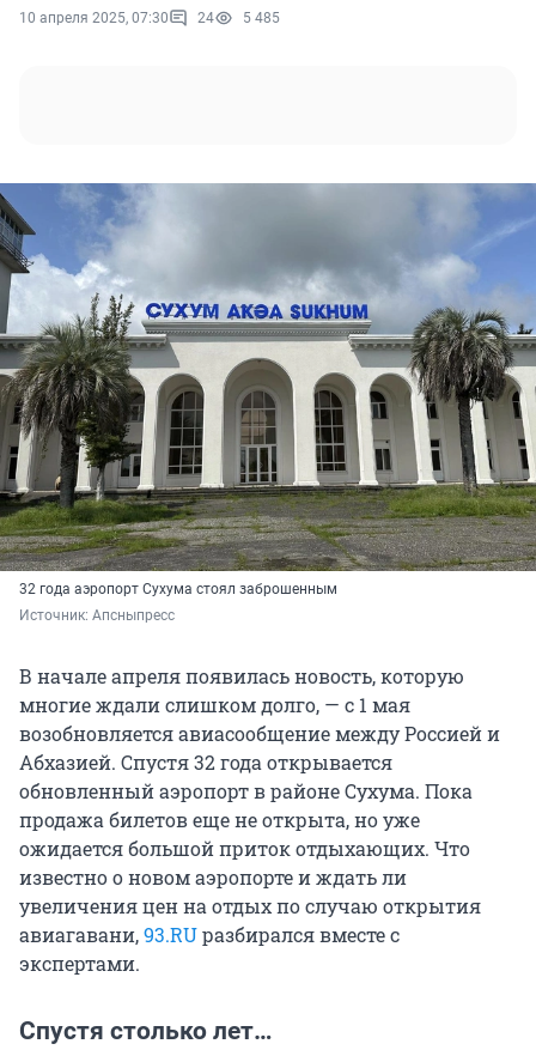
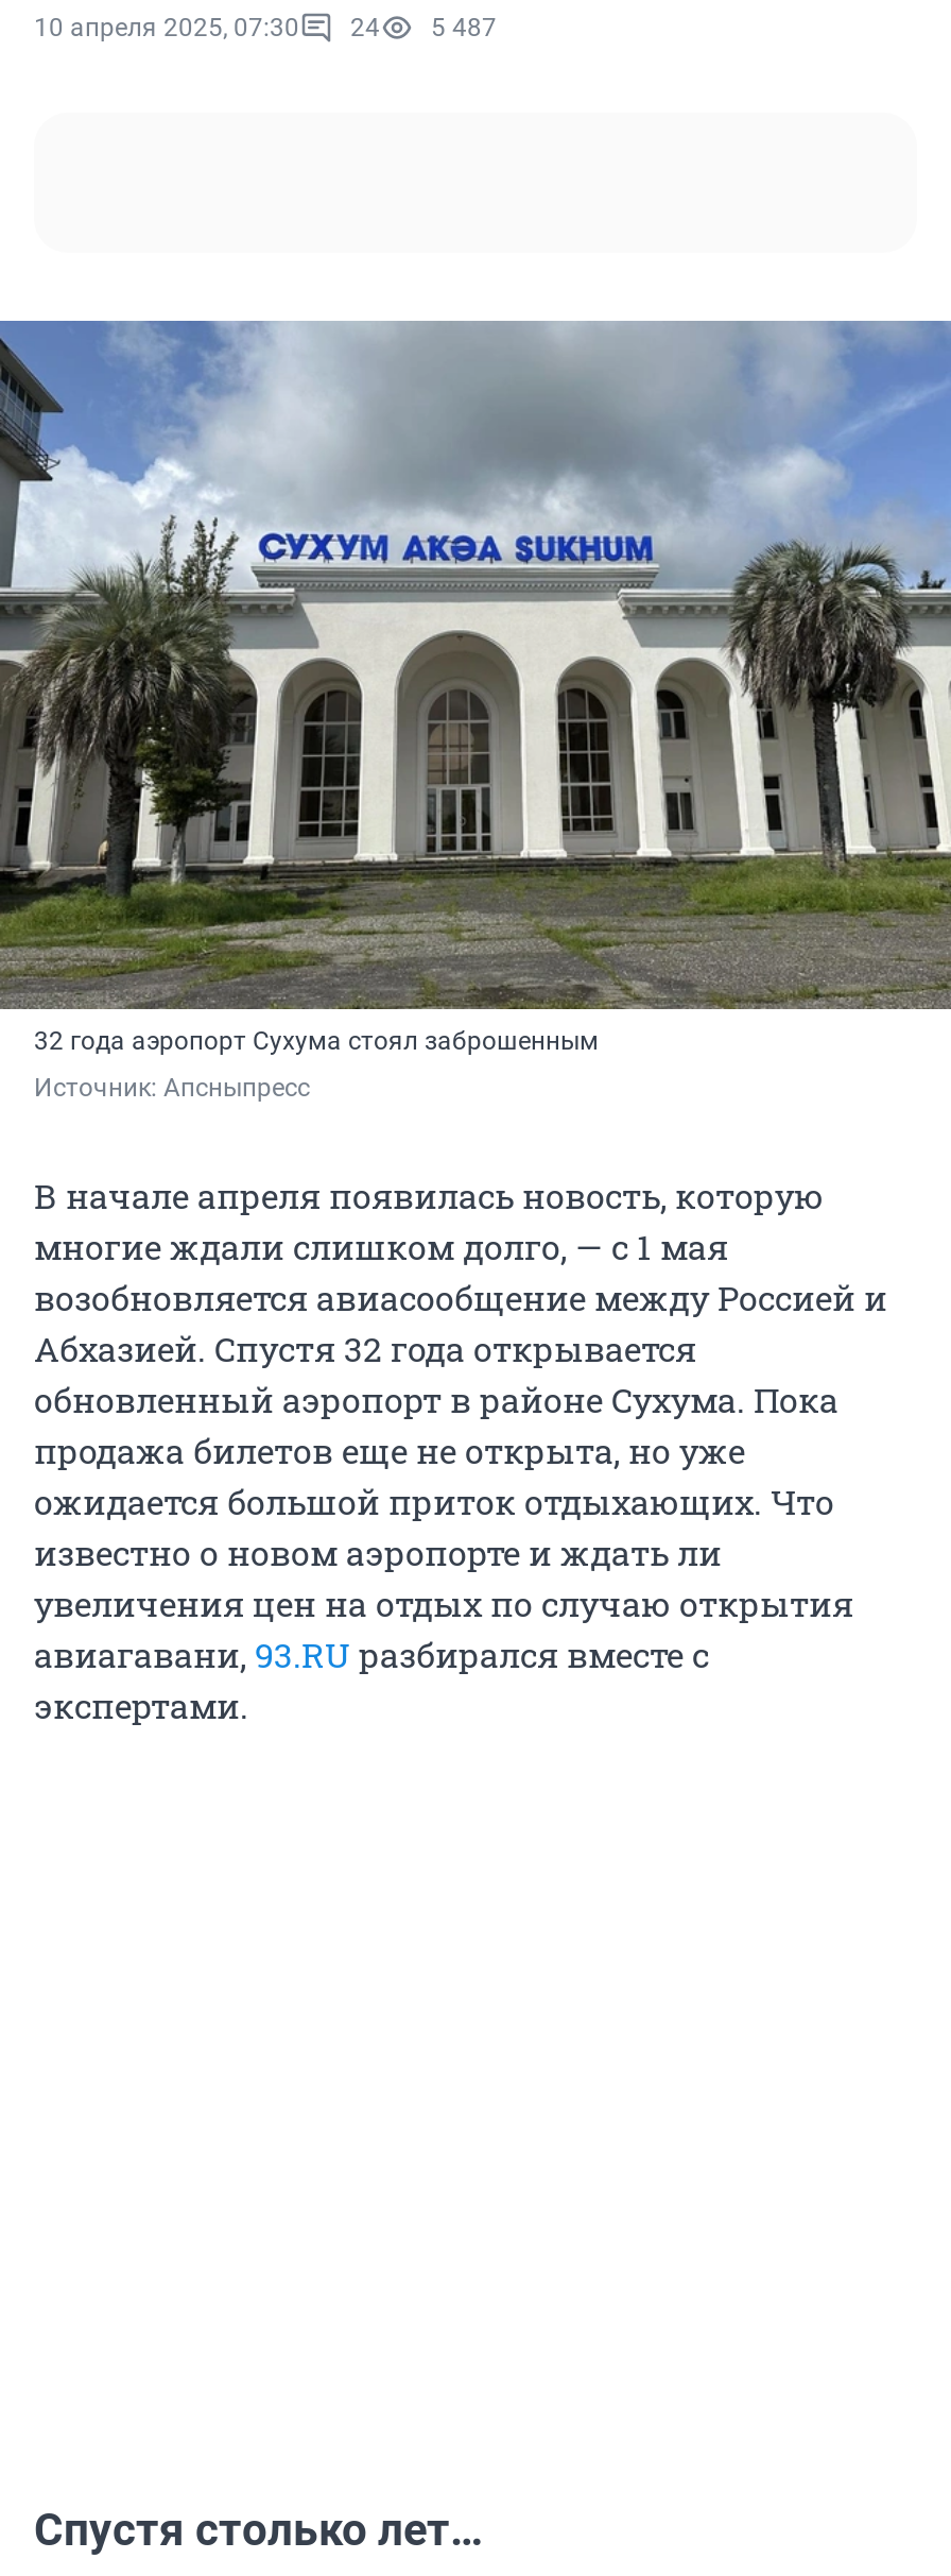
- 10 апреля 2025, 07:30 24 5 485
+ 10 апреля 2025, 07:30 24 5 487
